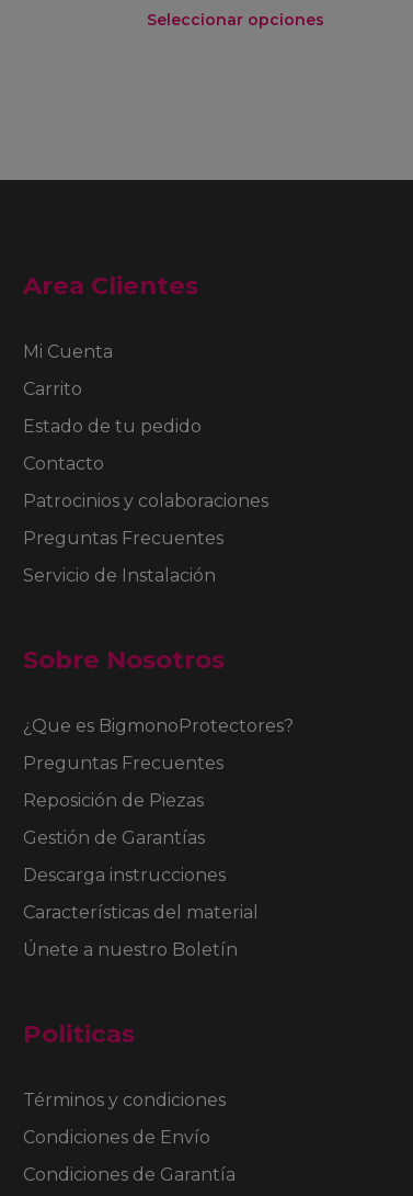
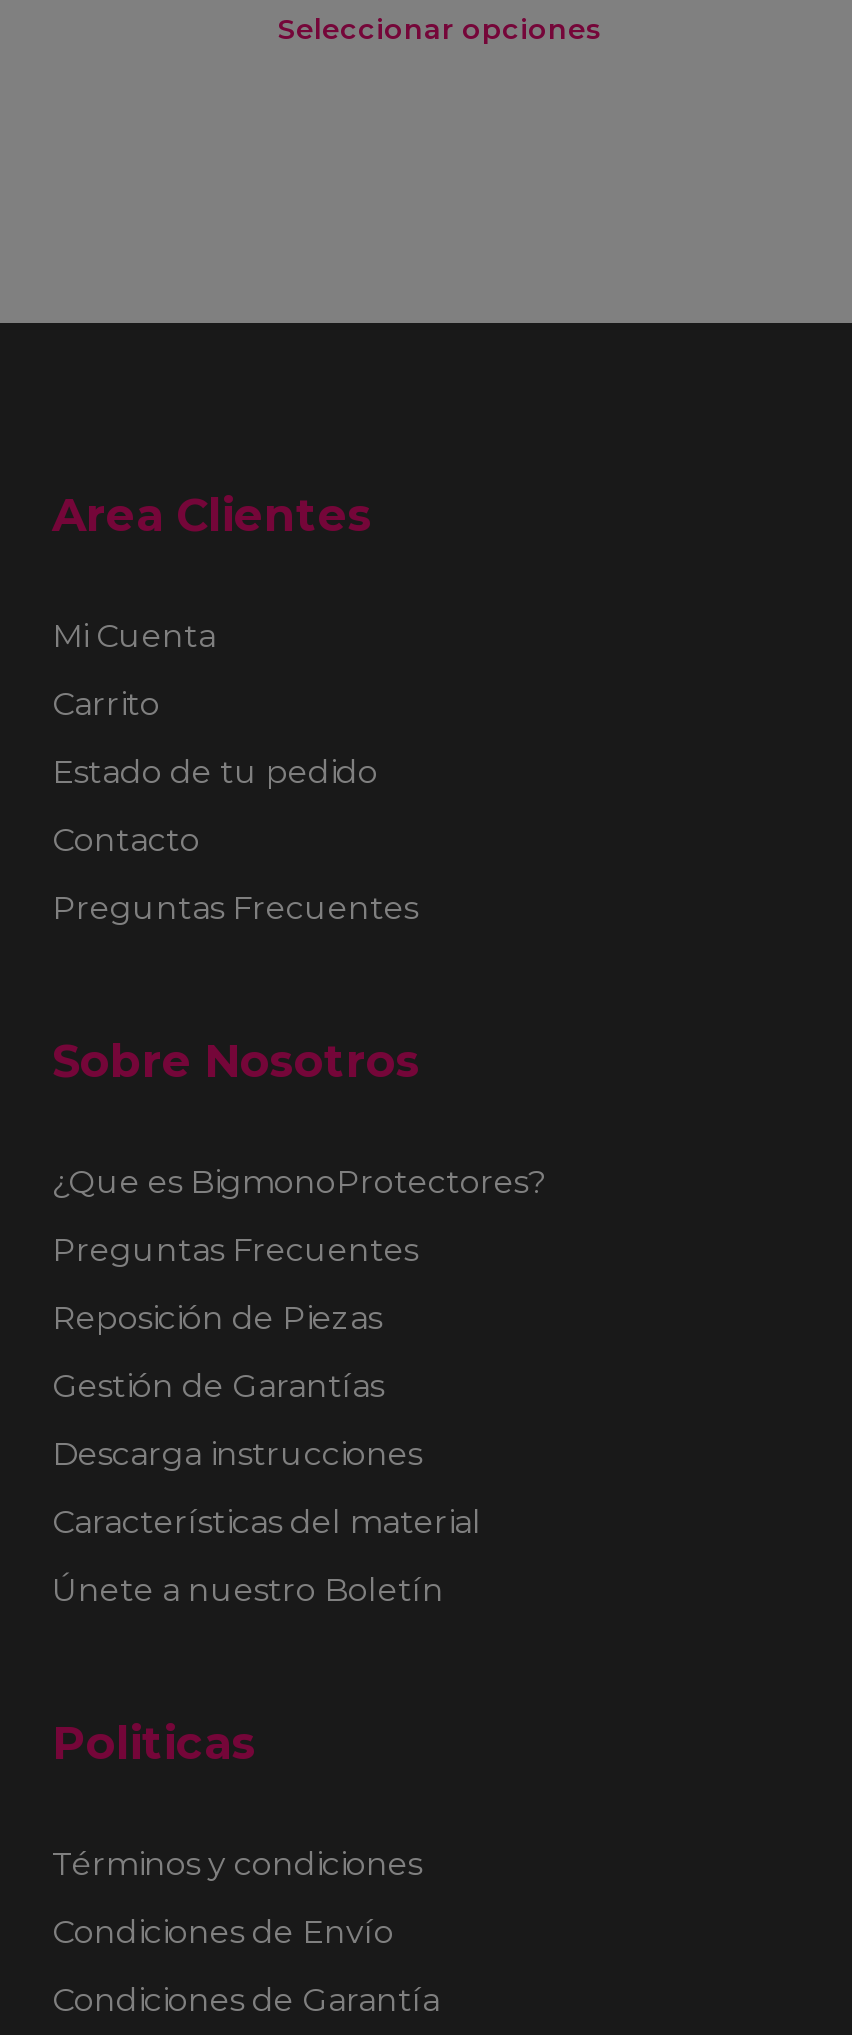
- Patrocinios y colaboraciones

- Servicio de Instalación
